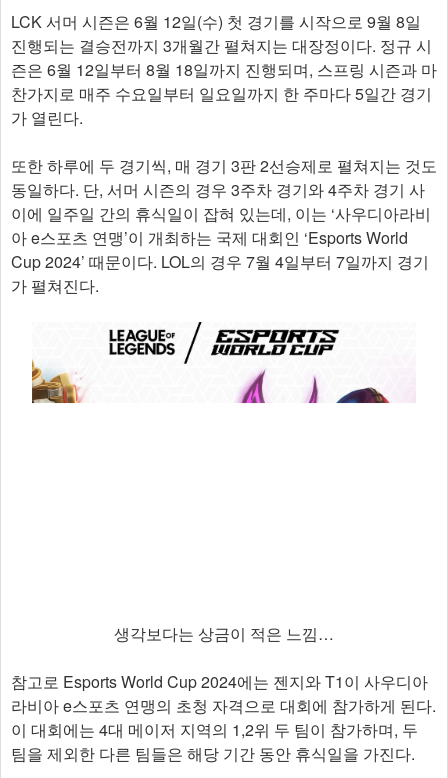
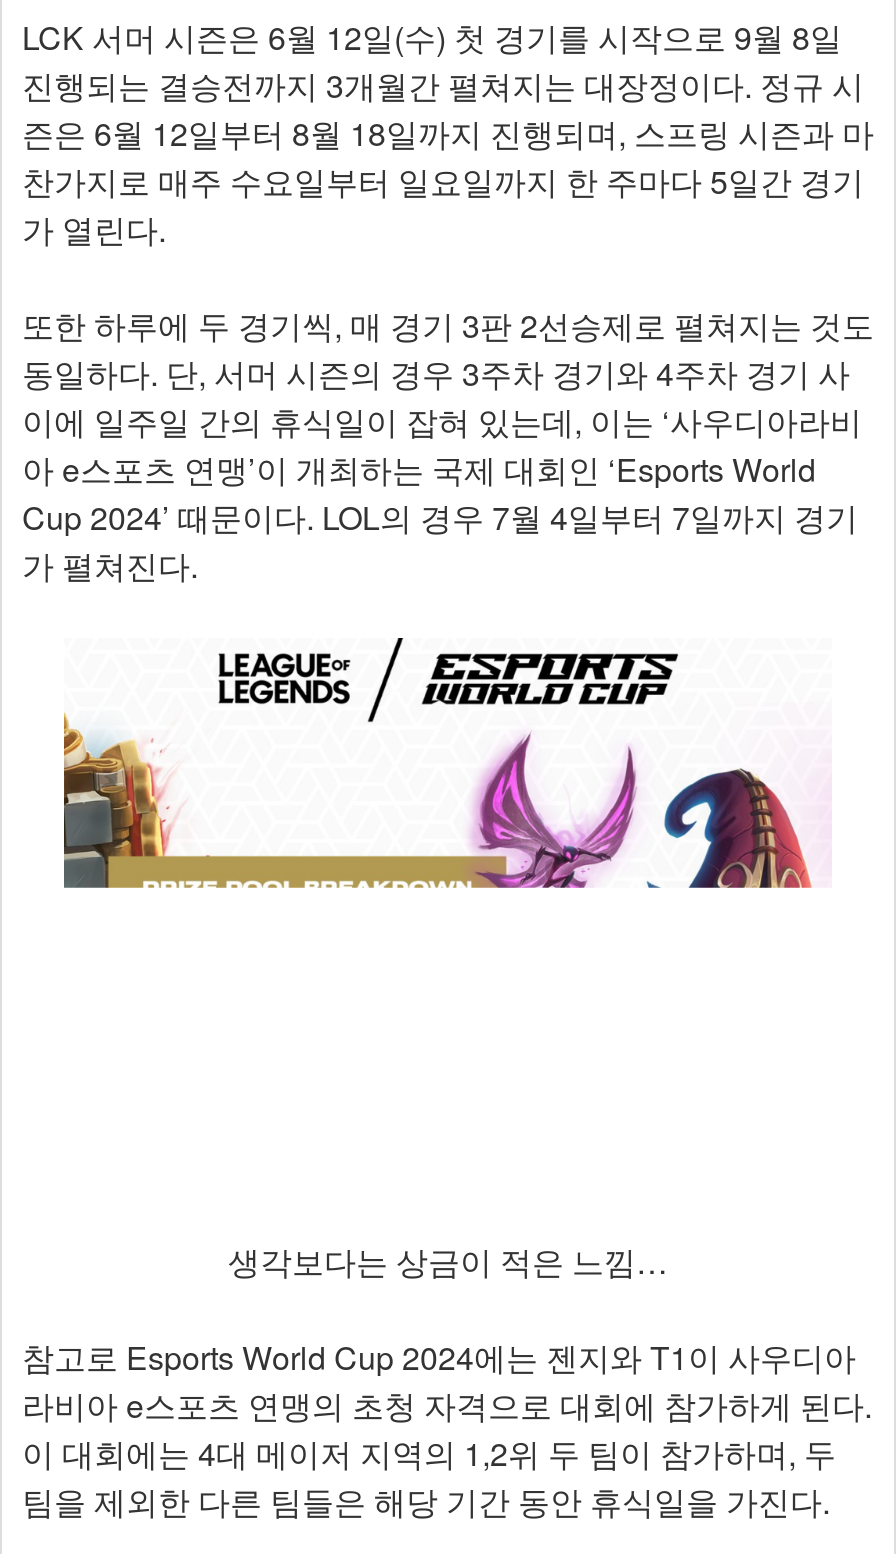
+ [image]
